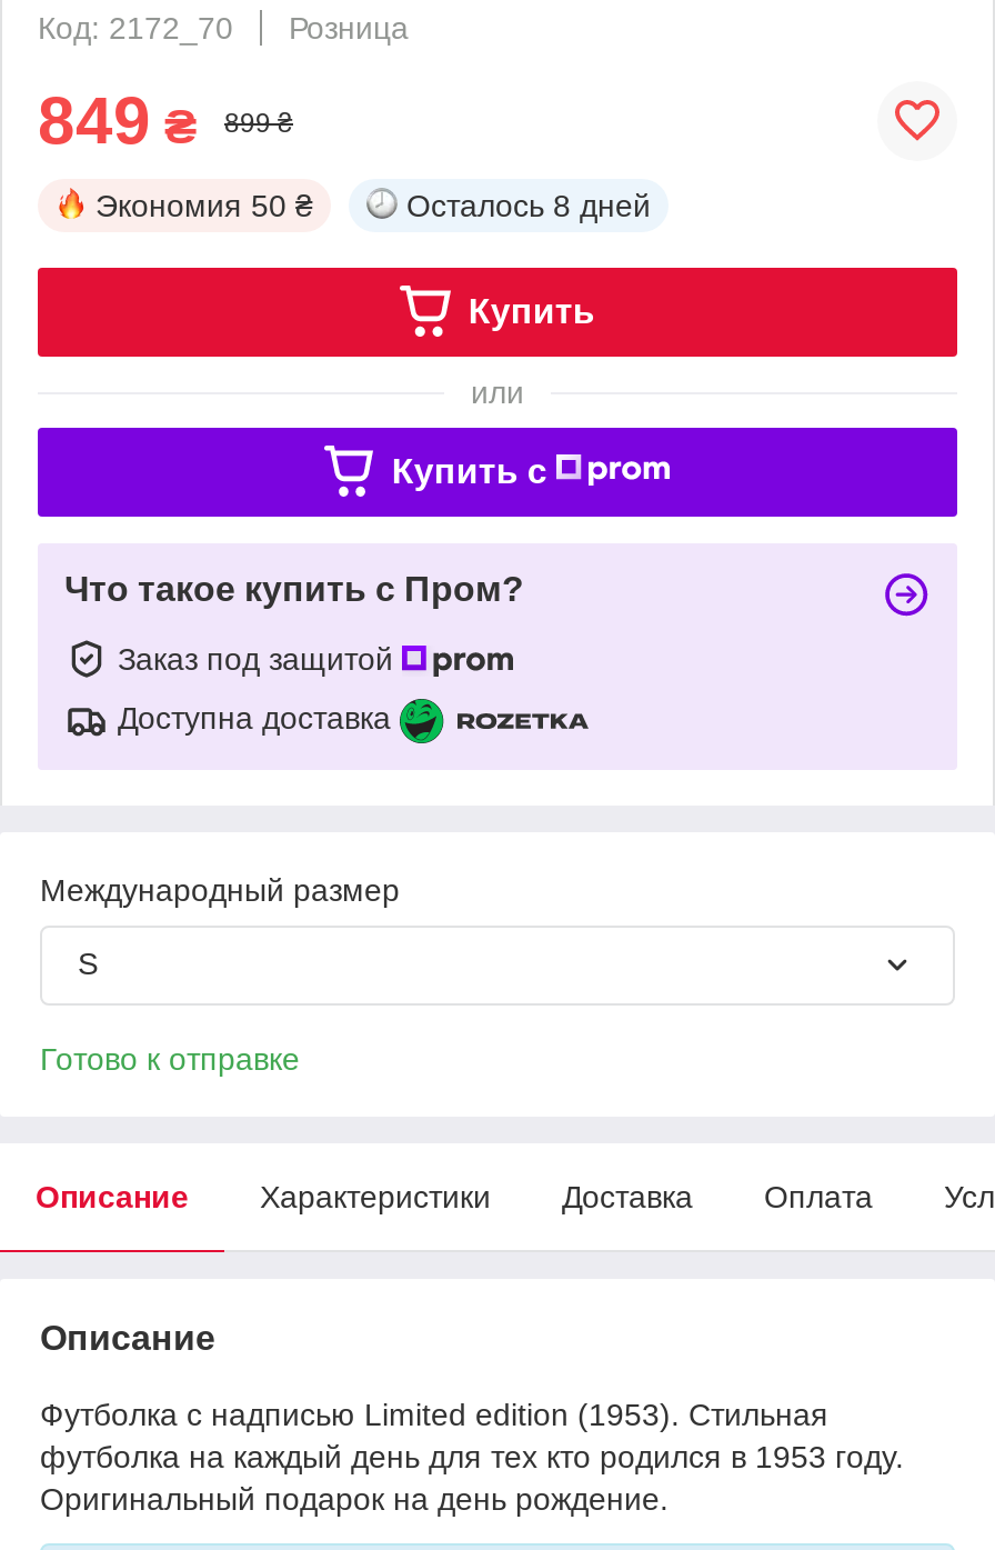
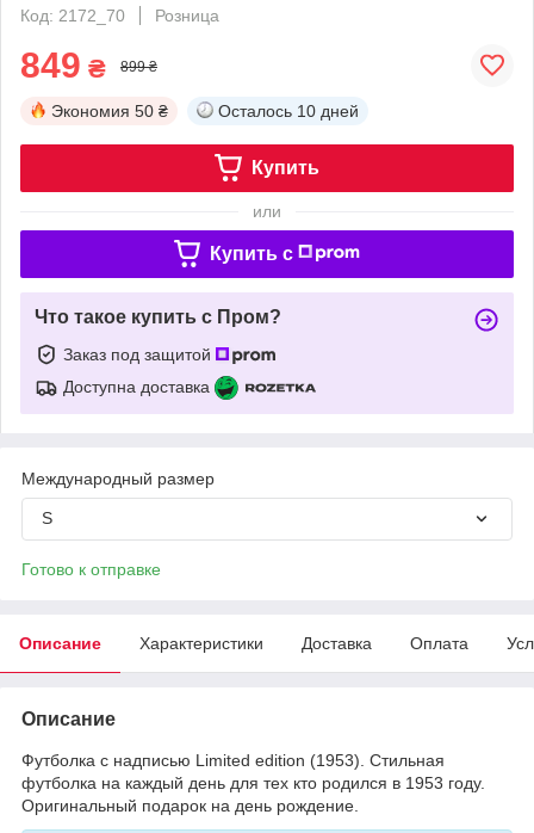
- Осталось 8 дней
+ Осталось 10 дней
